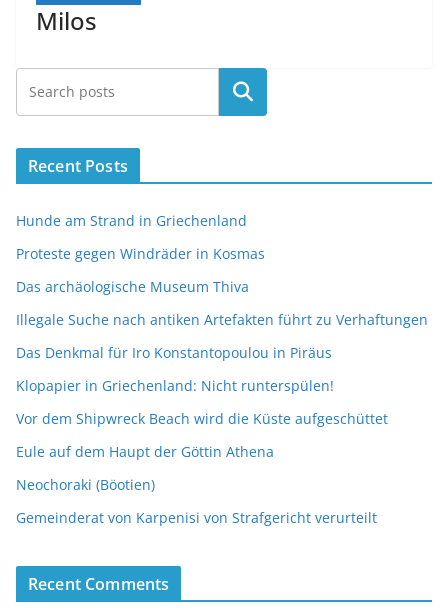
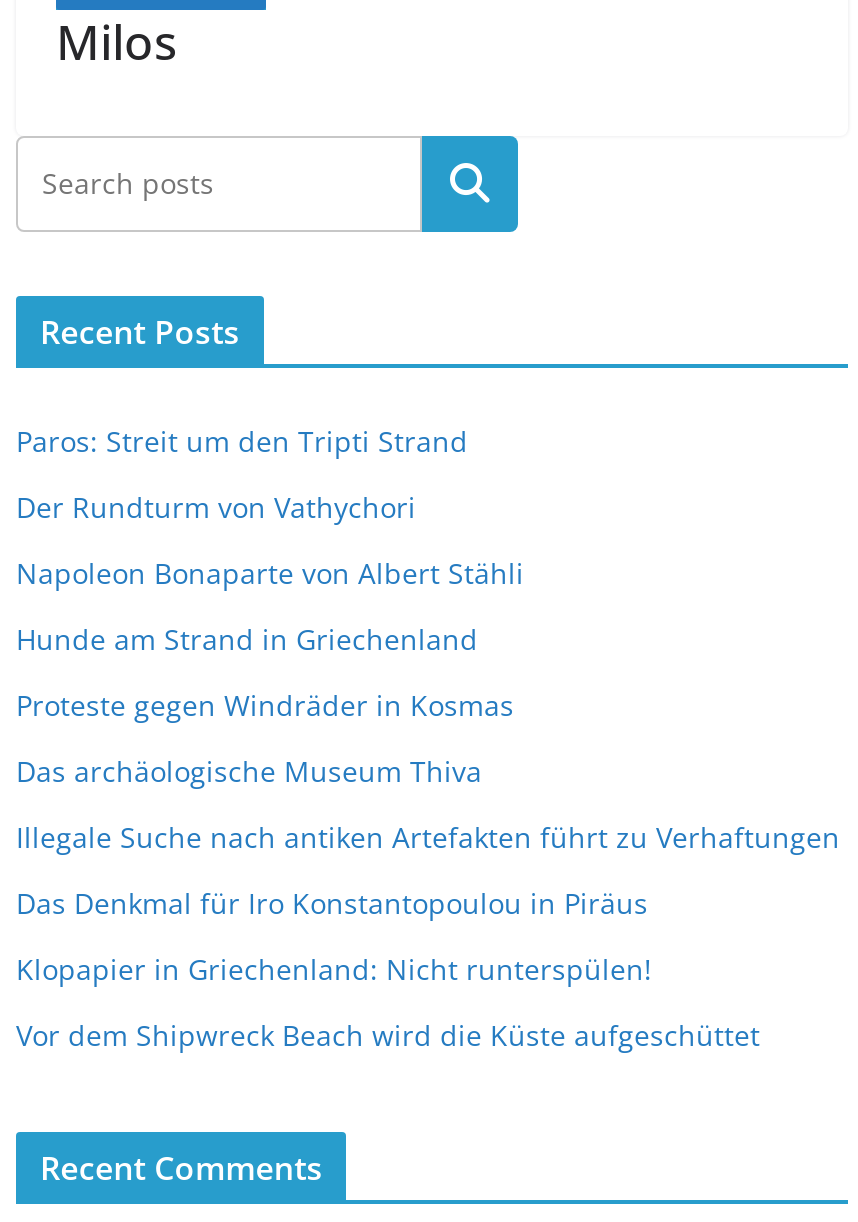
+ Paros: Streit um den Tripti Strand
+ Der Rundturm von Vathychori
+ Napoleon Bonaparte von Albert Stähli

moved down: Hunde am Strand in Griechenland | Proteste gegen Windräder in Kosmas | Das archäologische Museum Thiva | Illegale Suche nach antiken Artefakten führt zu Verhaftungen | Das Denkmal für Iro Konstantopoulou in Piräus | Klopapier in Griechenland: Nicht runterspülen! | Vor dem Shipwreck Beach wird die Küste aufgeschüttet

- Eule auf dem Haupt der Göttin Athena
- Neochoraki (Böotien)
- Gemeinderat von Karpenisi von Strafgericht verurteilt
